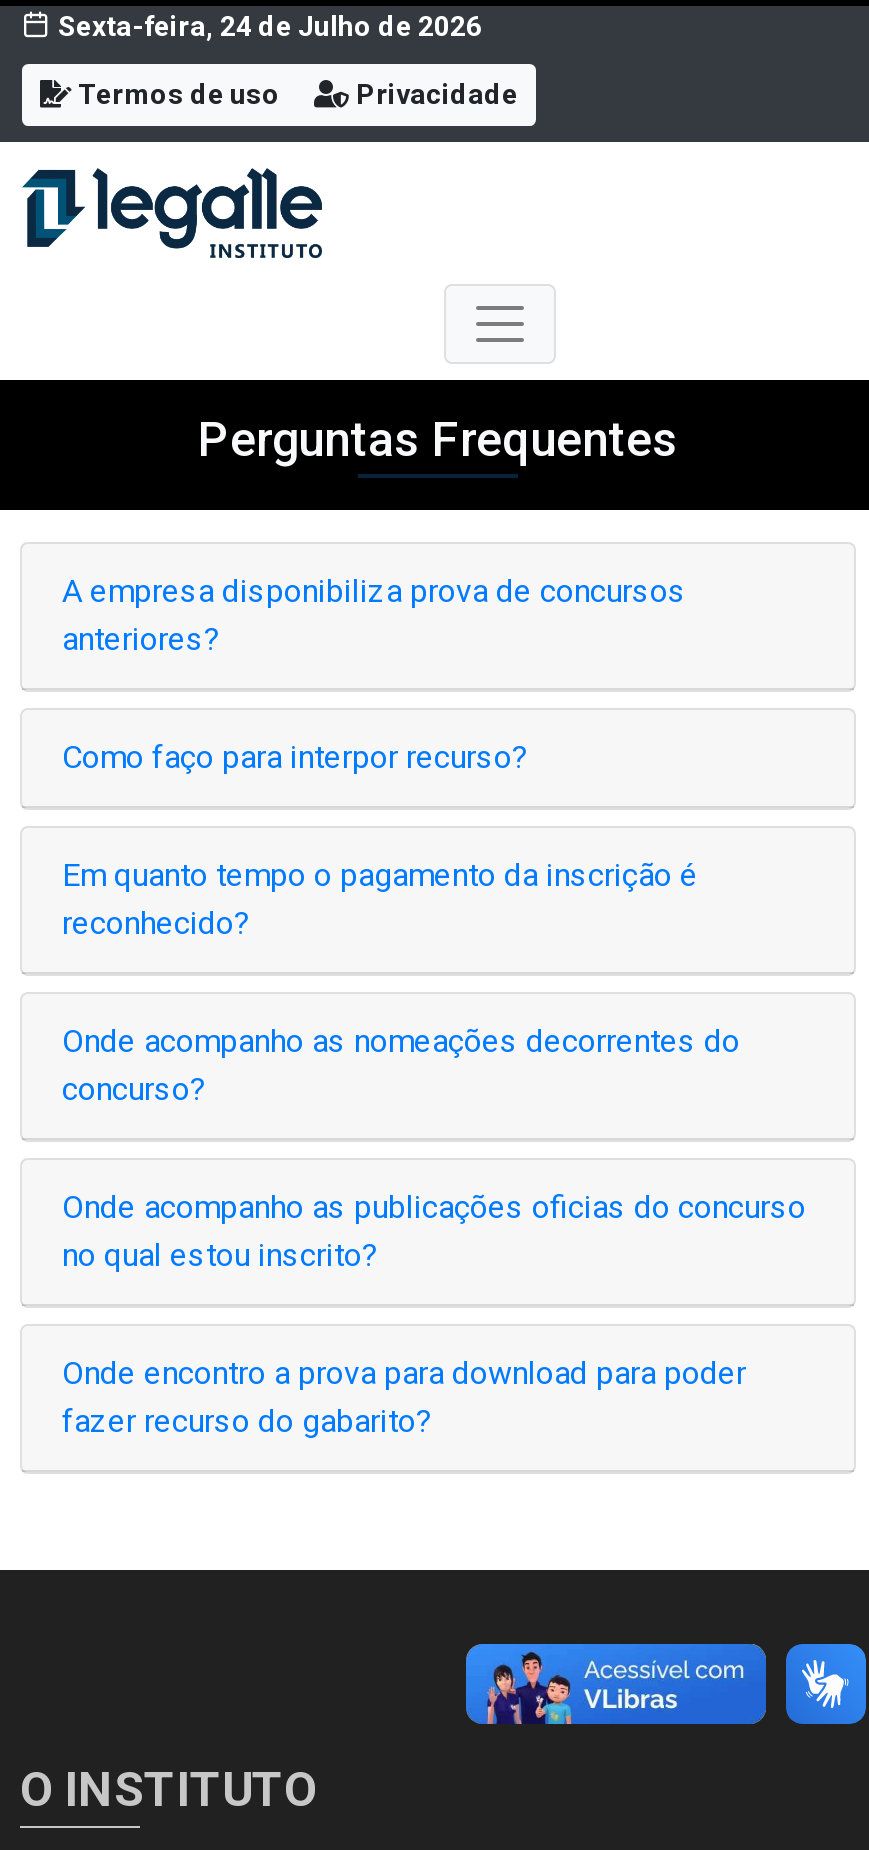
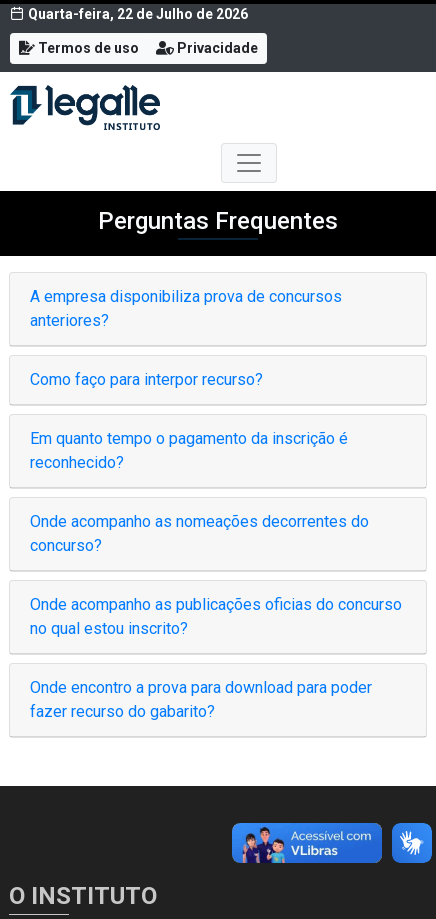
- Sexta-feira, 24 de Julho de 2026
+ Quarta-feira, 22 de Julho de 2026
